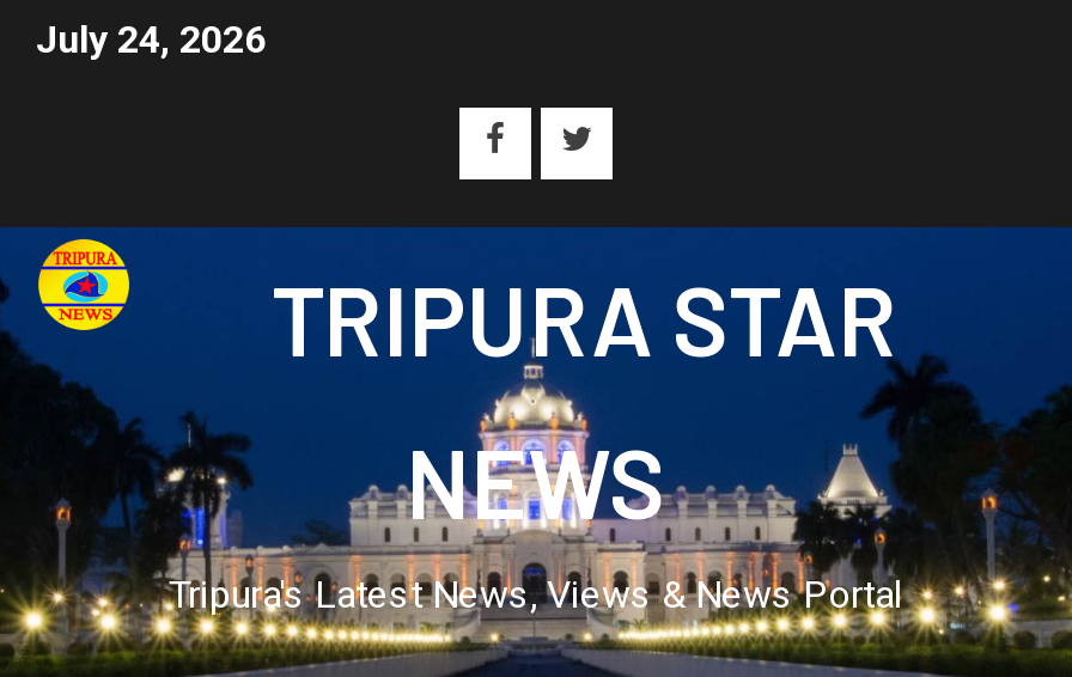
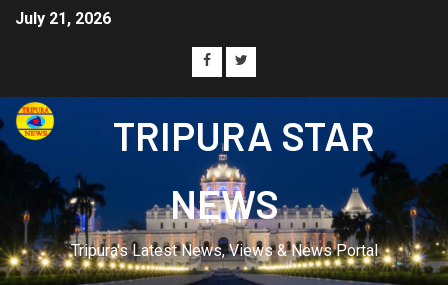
- July 24, 2026
+ July 21, 2026
